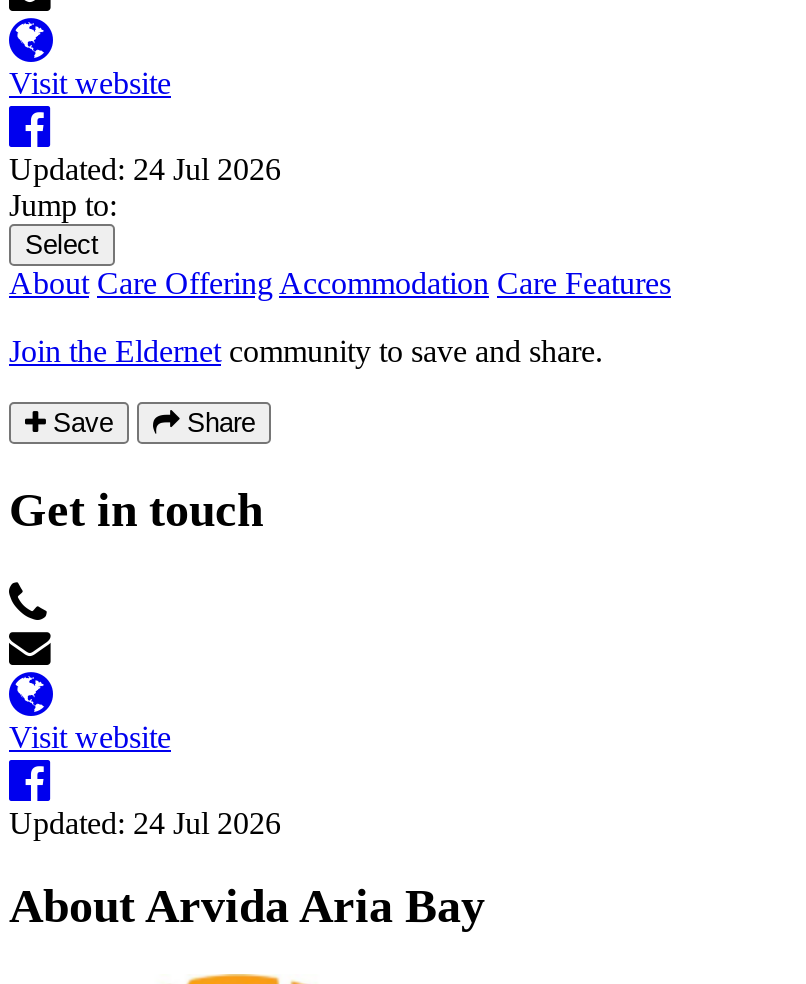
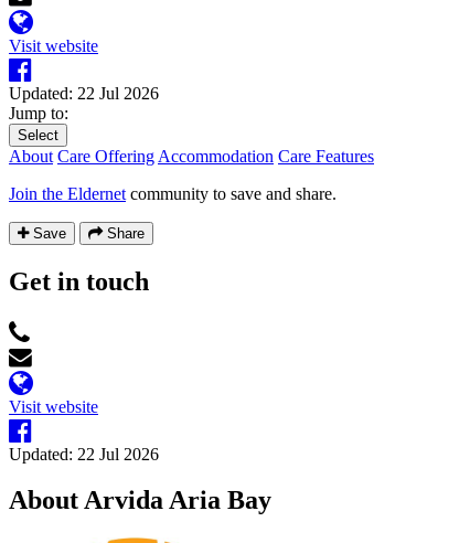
- Updated: 24 Jul 2026
+ Updated: 22 Jul 2026

- Updated: 24 Jul 2026
+ Updated: 22 Jul 2026
